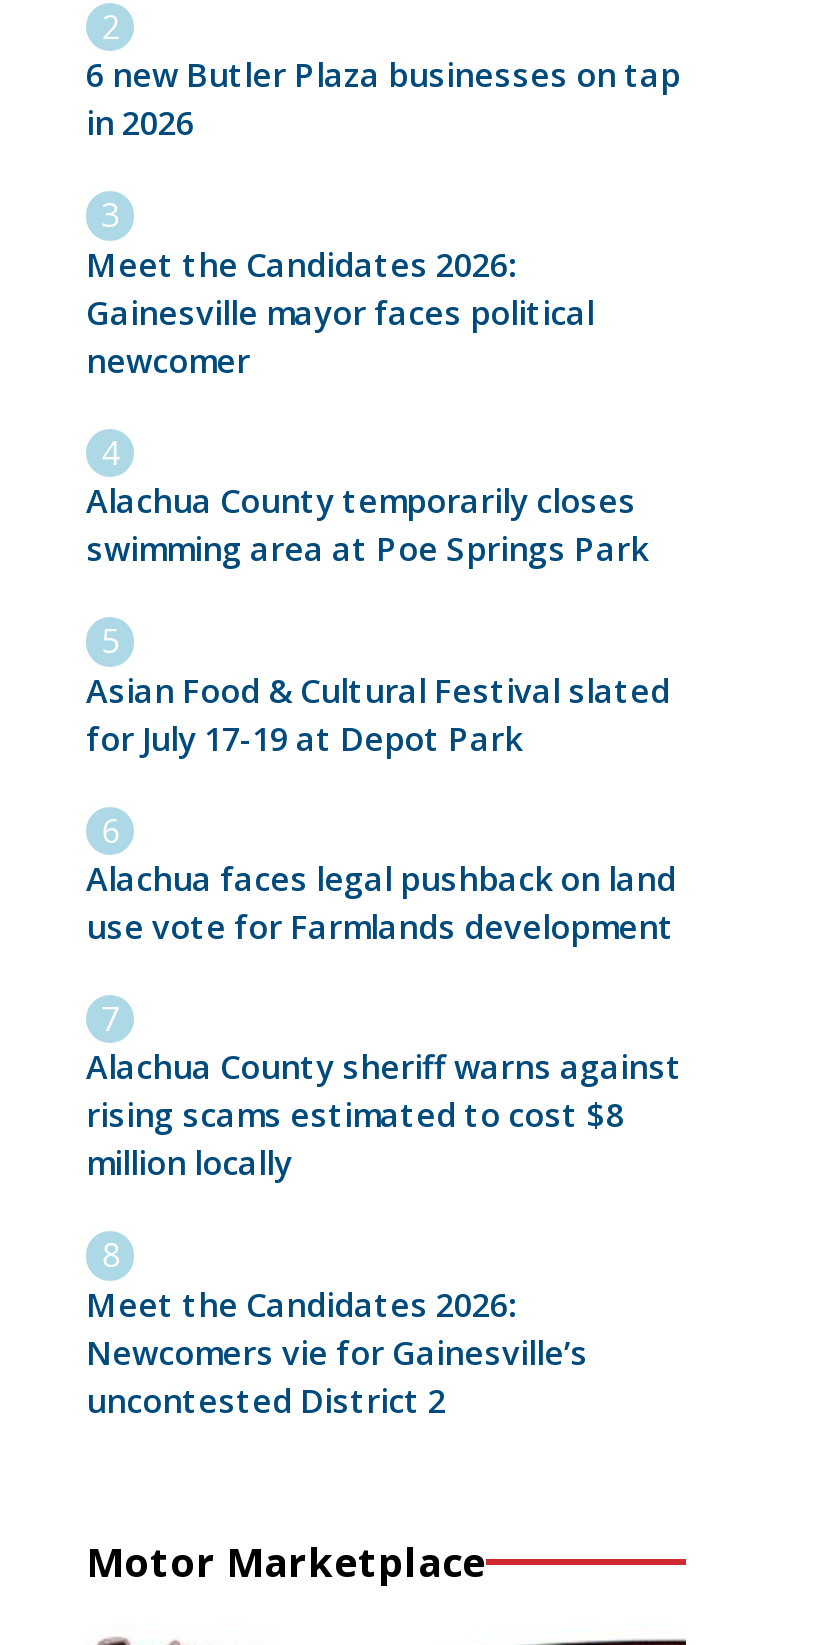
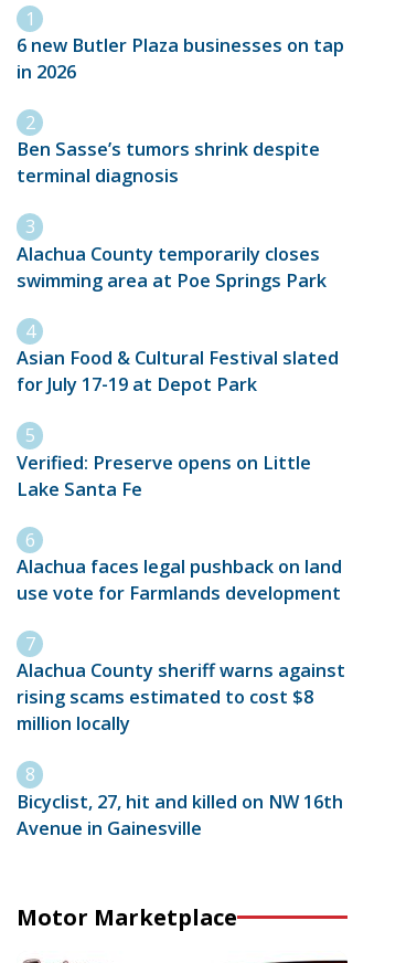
- Meet the Candidates 2026:
- Gainesville mayor faces political
- newcomer
+ Ben Sasse’s tumors shrink despite
+ terminal diagnosis

moved up: Alachua County temporarily closes | swimming area at Poe Springs Park | Asian Food & Cultural Festival slated | for July 17-19 at Depot Park

+ Verified: Preserve opens on Little
+ Lake Santa Fe

moved down: Alachua faces legal pushback on land | use vote for Farmlands development | Alachua County sheriff warns against | rising scams estimated to cost $8 | million locally

- Meet the Candidates 2026:
- Newcomers vie for Gainesville’s
- uncontested District 2
+ Bicyclist, 27, hit and killed on NW 16th
+ Avenue in Gainesville
